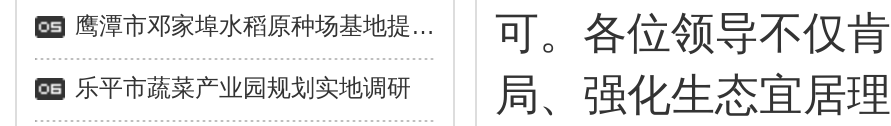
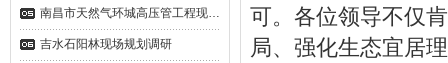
- 鹰潭市邓家埠水稻原种场基地提…
+ 南昌市天然气环城高压管工程现…

- 乐平市蔬菜产业园规划实地调研
+ 吉水石阳林现场规划调研
